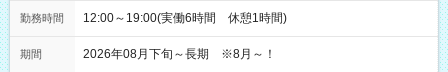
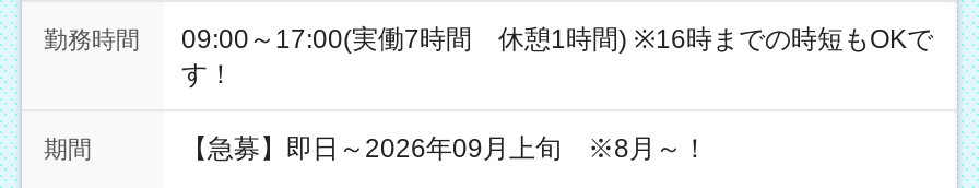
- 12:00～19:00(実働6時間 休憩1時間)
+ 09:00～17:00(実働7時間 休憩1時間) ※16時までの時短もOKで
+ す！

- 2026年08月下旬～長期 ※8月～！
+ 【急募】即日～2026年09月上旬 ※8月～！
